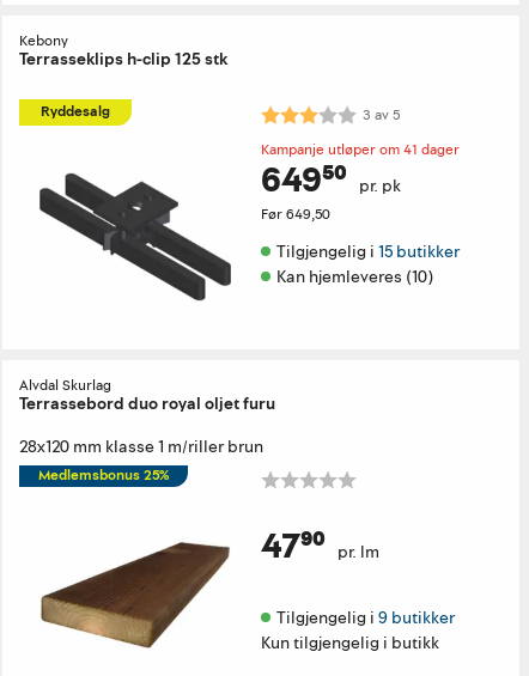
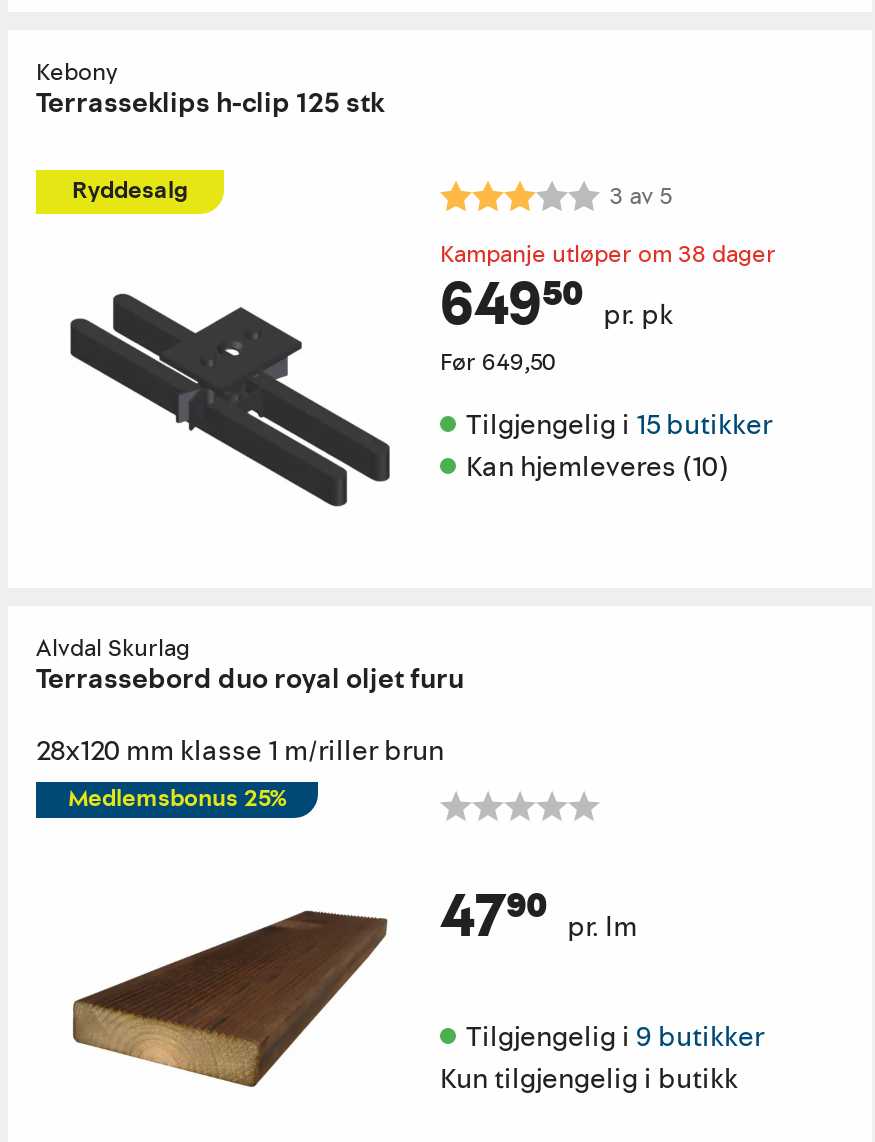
- Kampanje utløper om 41 dager
+ Kampanje utløper om 38 dager
